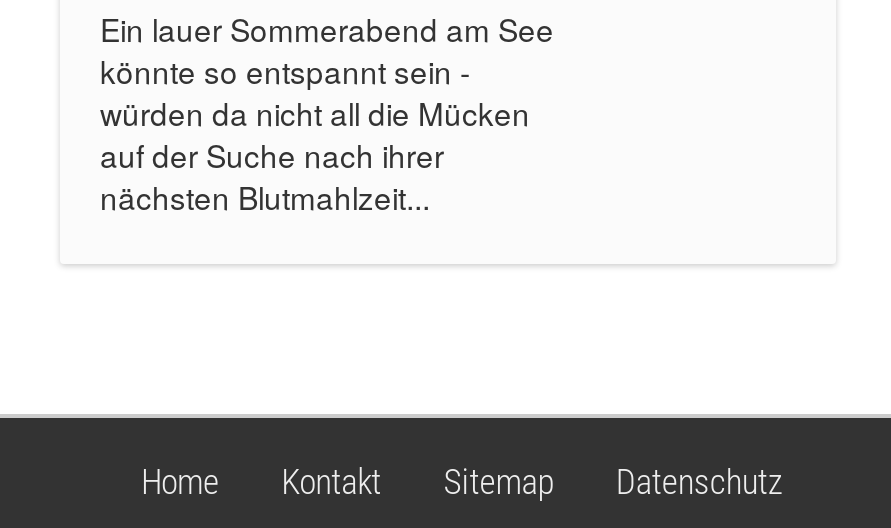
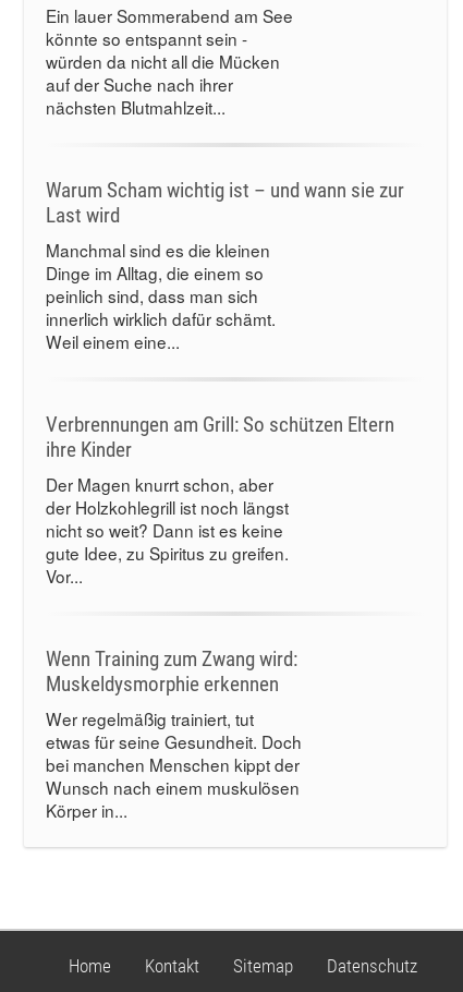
+ Warum Scham wichtig ist – und wann sie zur
+ Last wird
+ Manchmal sind es die kleinen
+ Dinge im Alltag, die einem so
+ peinlich sind, dass man sich
+ innerlich wirklich dafür schämt.
+ Weil einem eine...
+ Verbrennungen am Grill: So schützen Eltern
+ ihre Kinder
+ Der Magen knurrt schon, aber
+ der Holzkohlegrill ist noch längst
+ nicht so weit? Dann ist es keine
+ gute Idee, zu Spiritus zu greifen.
+ Vor...
+ Wenn Training zum Zwang wird:
+ Muskeldysmorphie erkennen
+ Wer regelmäßig trainiert, tut
+ etwas für seine Gesundheit. Doch
+ bei manchen Menschen kippt der
+ Wunsch nach einem muskulösen
+ Körper in...
